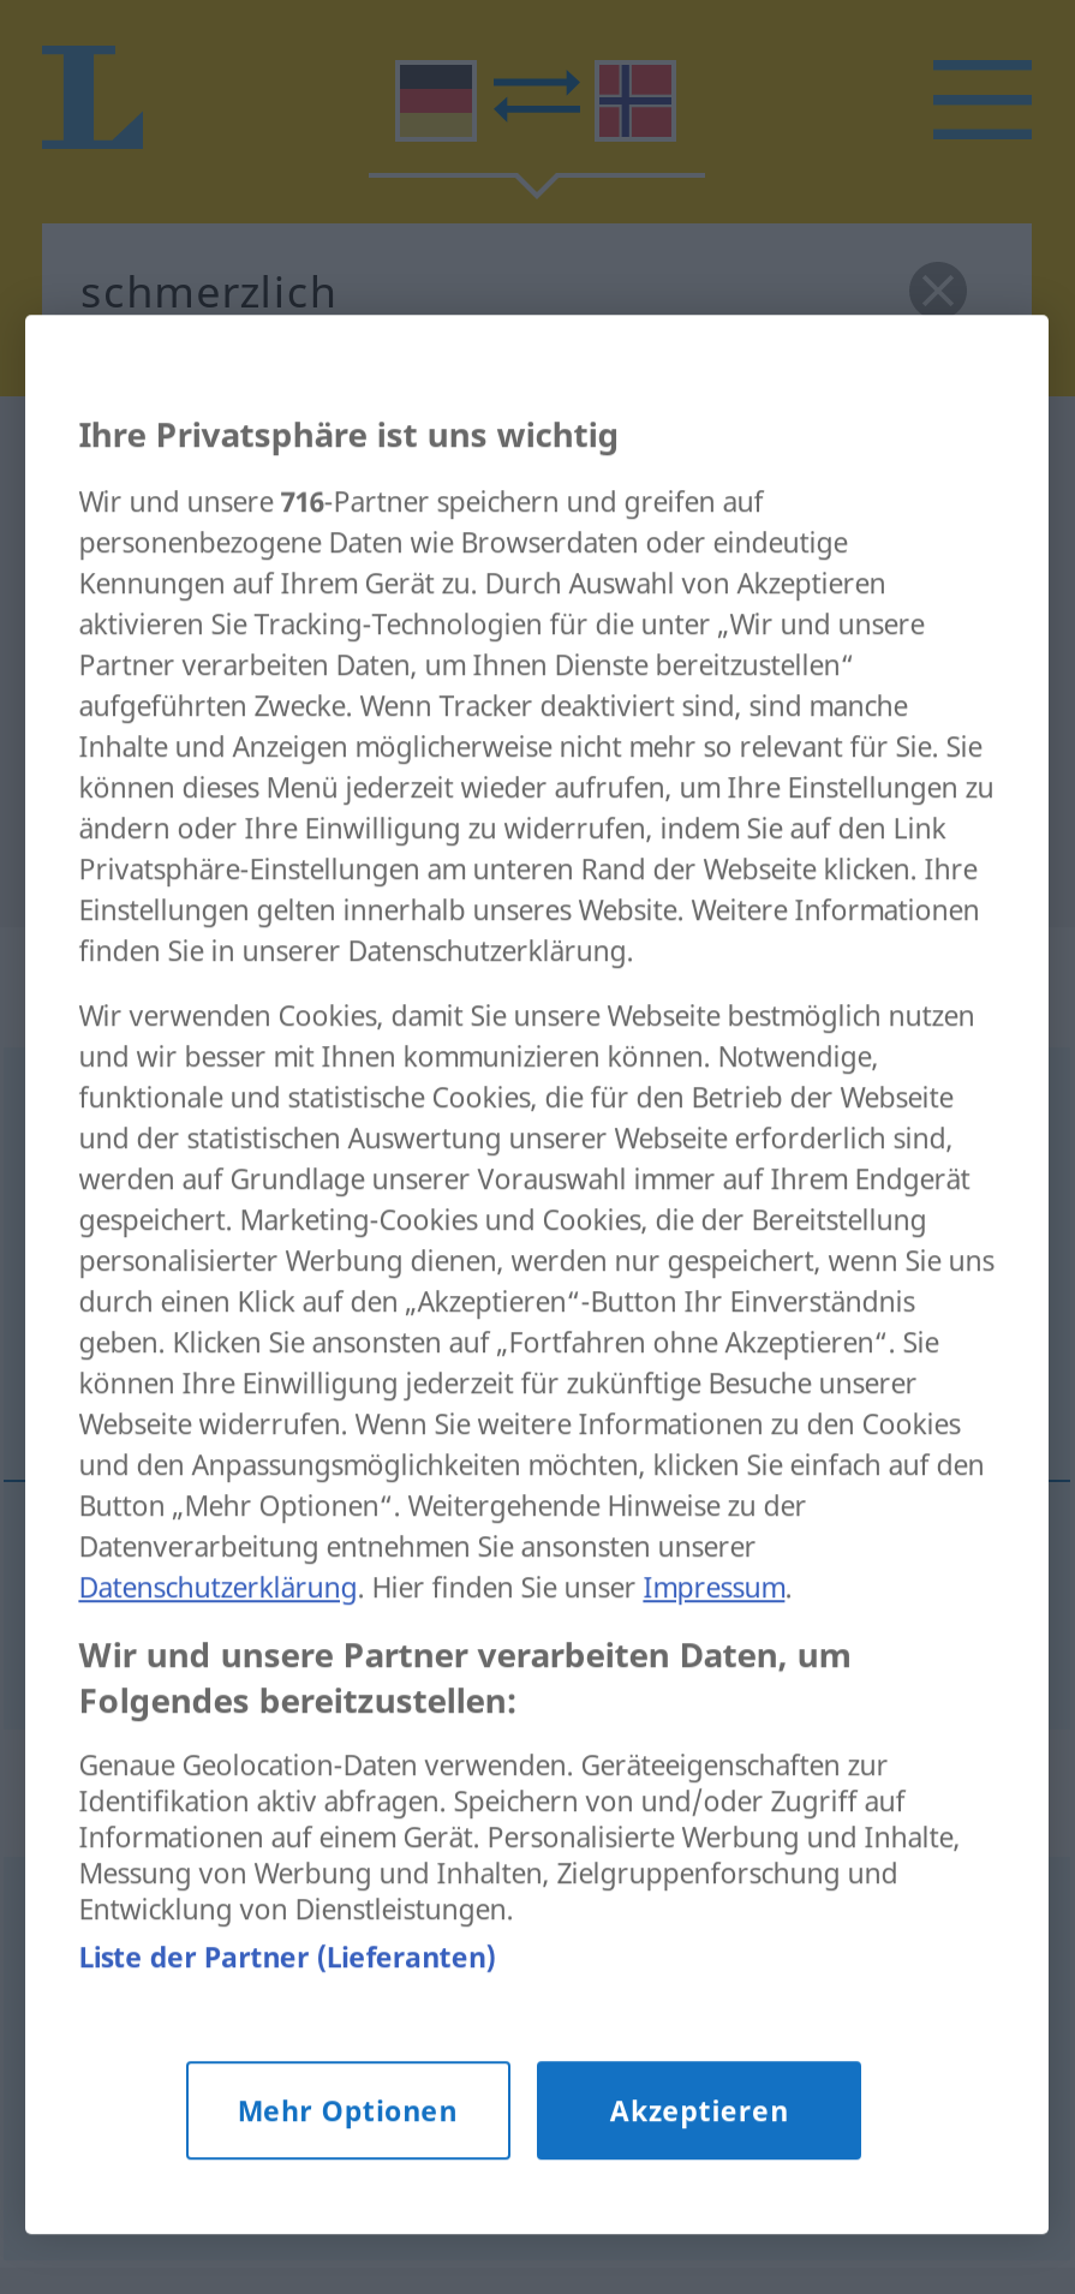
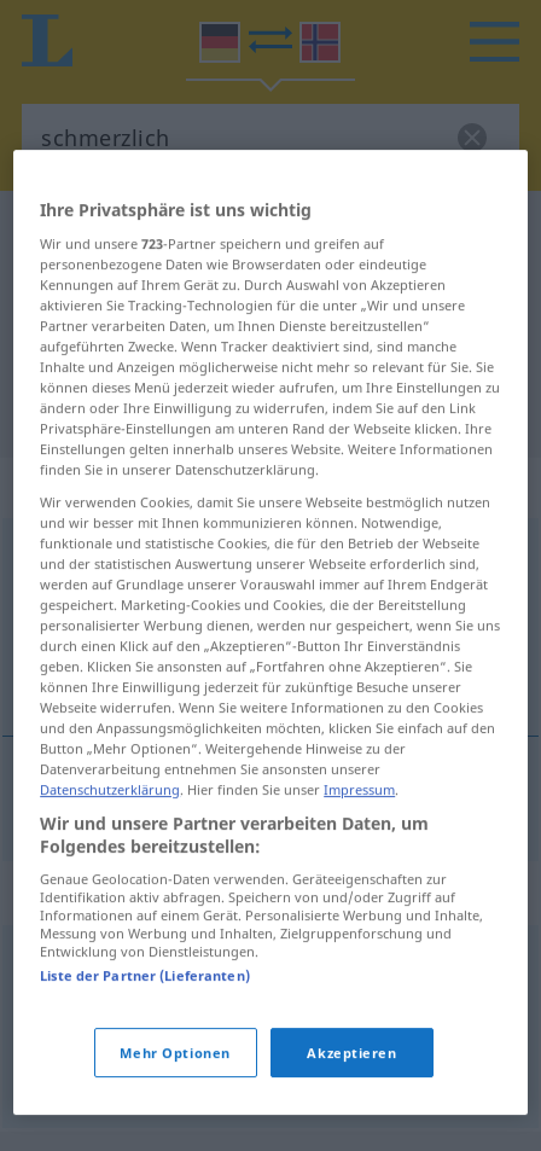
- Wir und unsere 716-Partner speichern und greifen auf
+ Wir und unsere 723-Partner speichern und greifen auf
